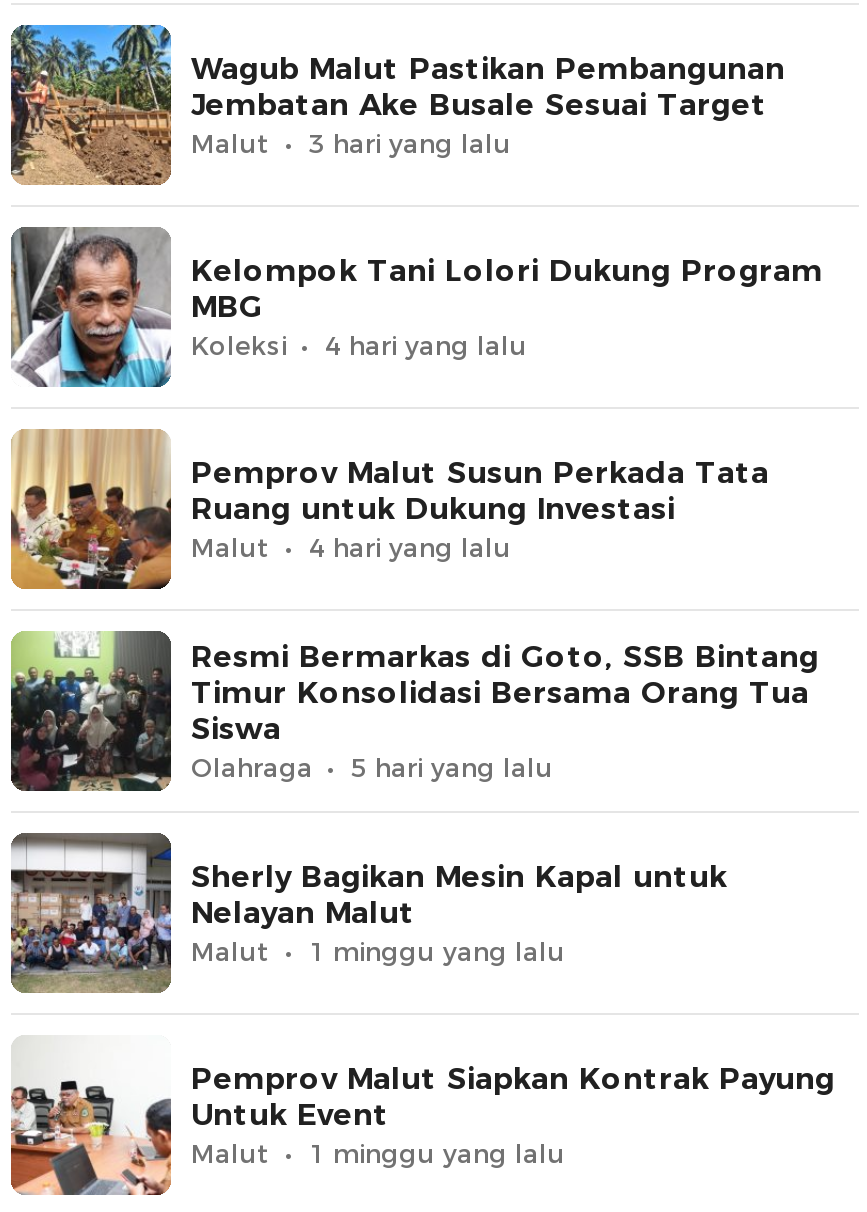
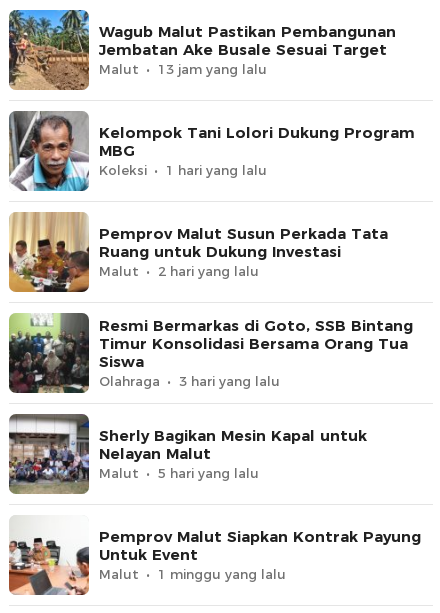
moved down: 3 hari yang lalu

+ 13 jam yang lalu

- 4 hari yang lalu
+ 1 hari yang lalu

- 4 hari yang lalu
+ 2 hari yang lalu

moved down: 5 hari yang lalu

- 1 minggu yang lalu
